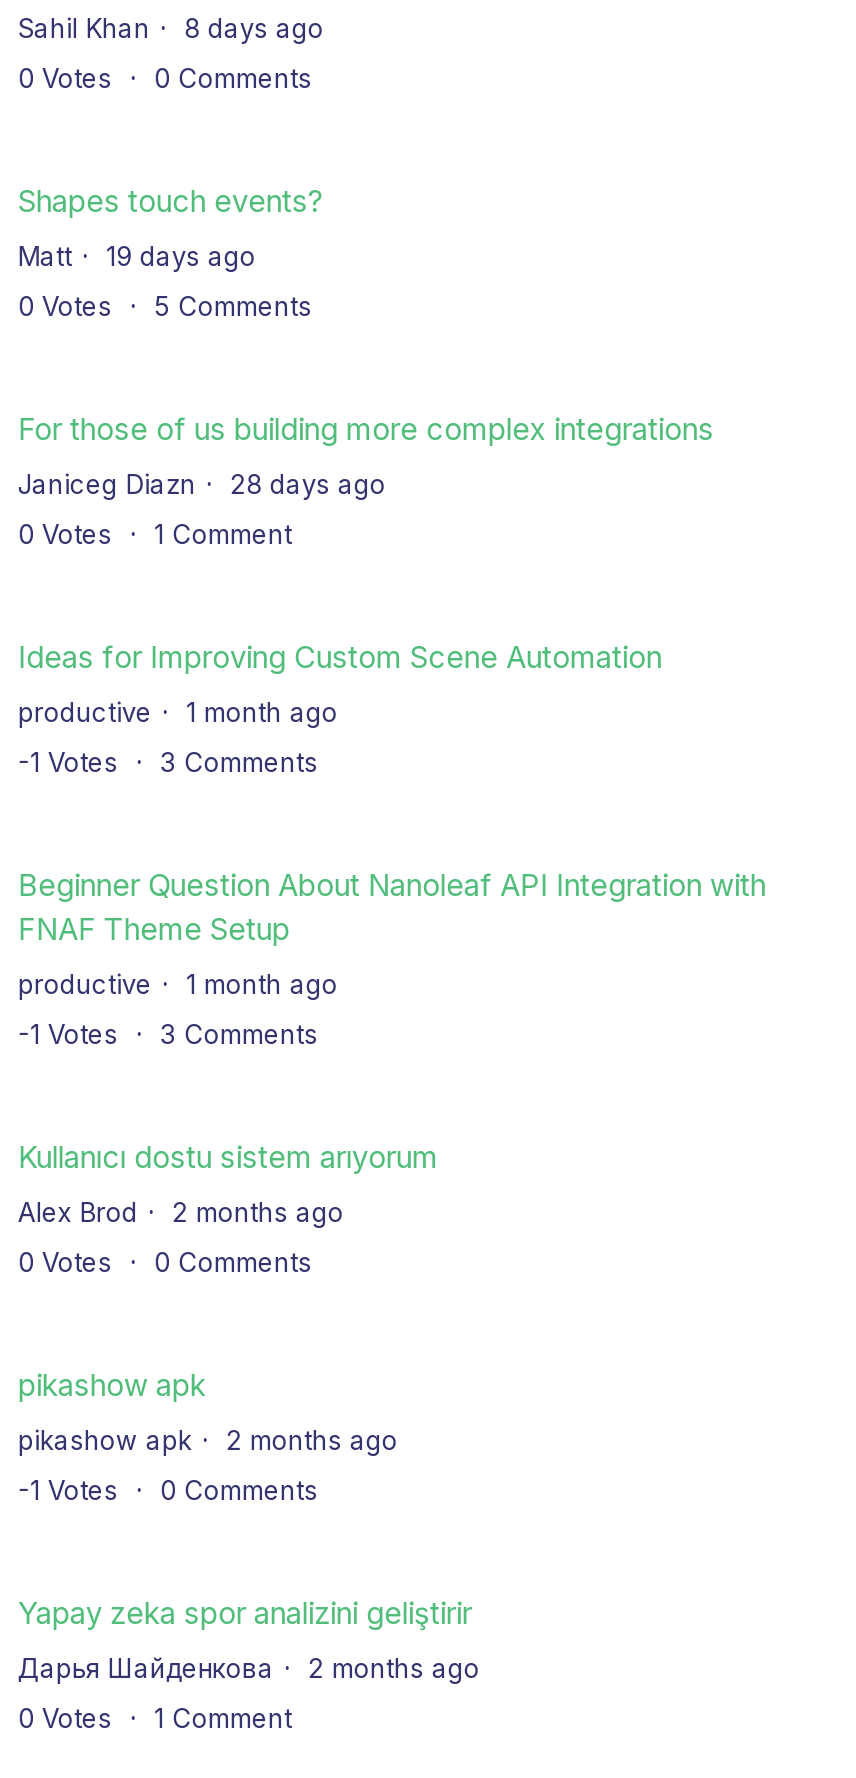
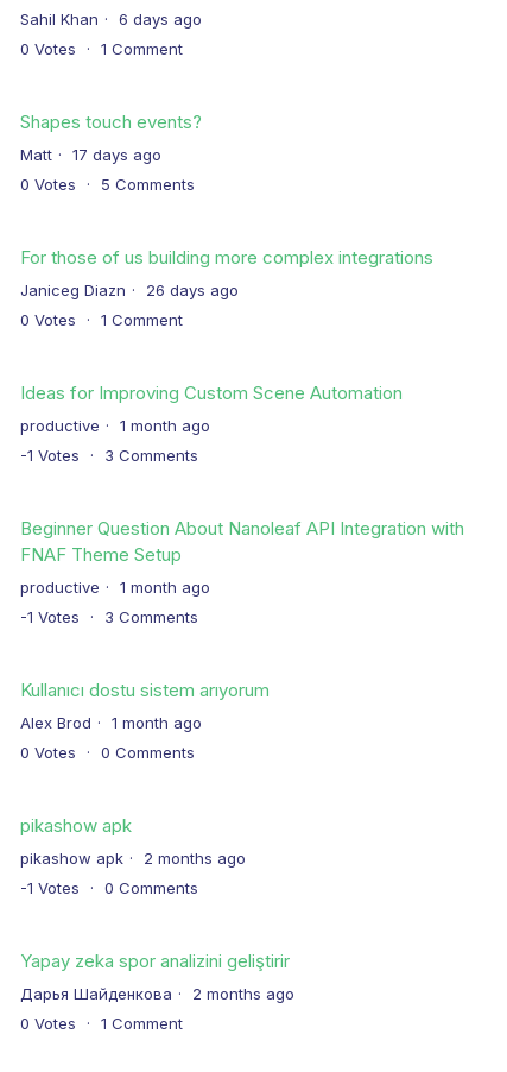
- Sahil Khan 8 days ago
+ Sahil Khan 6 days ago

- 0 Votes 0 Comments
+ 0 Votes 1 Comment

- Matt 19 days ago
+ Matt 17 days ago

- Janiceg Diazn 28 days ago
+ Janiceg Diazn 26 days ago

- Alex Brod 2 months ago
+ Alex Brod 1 month ago
